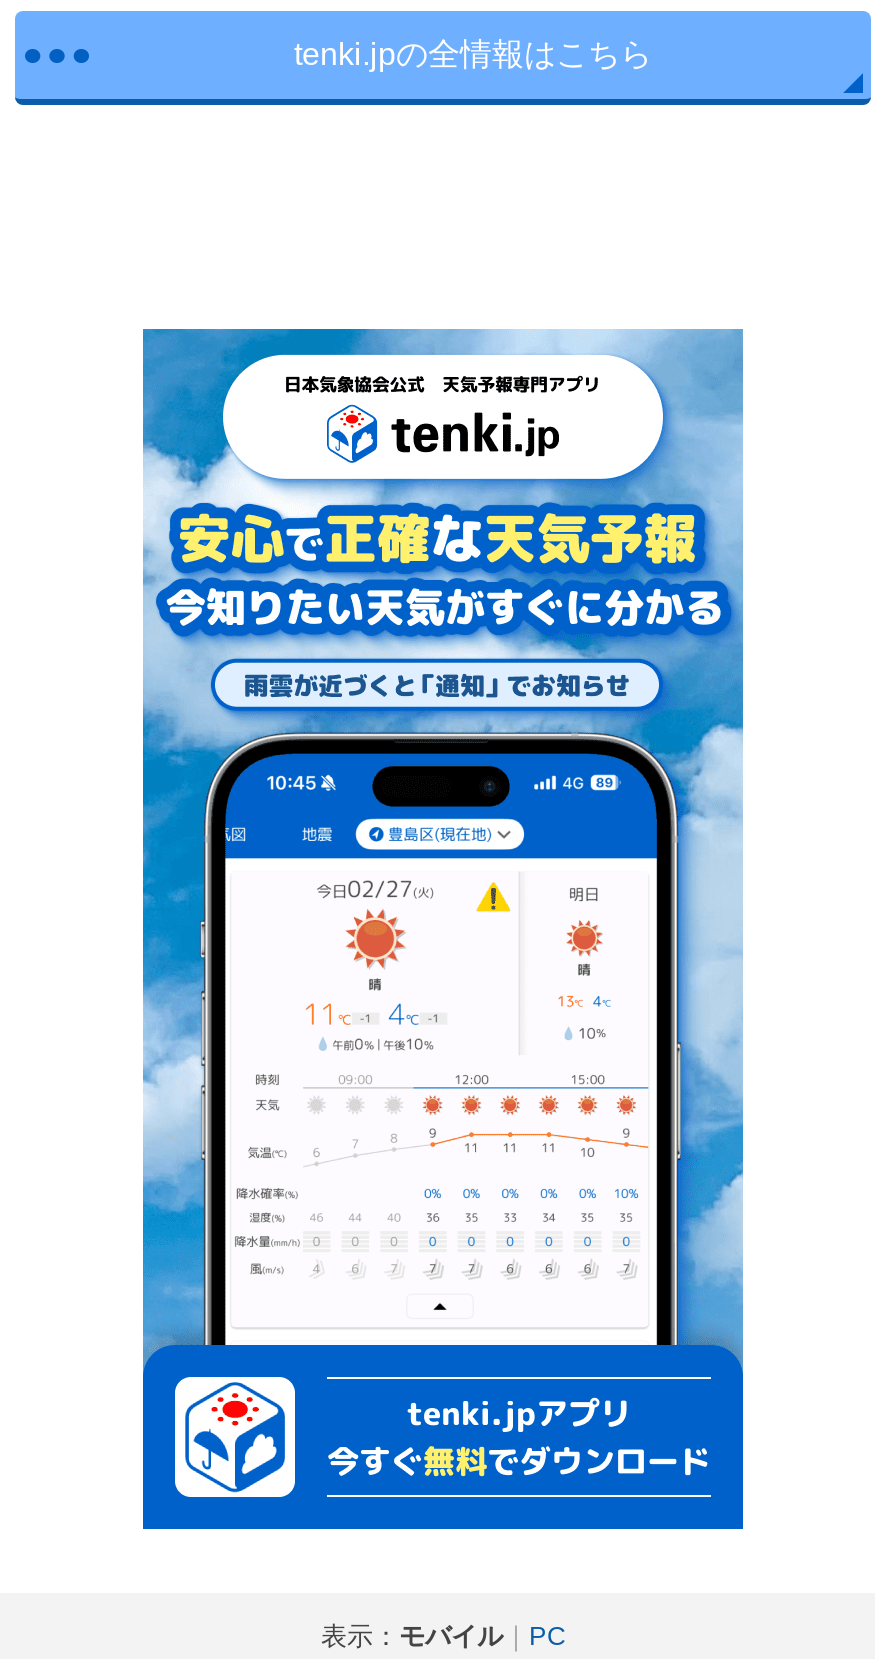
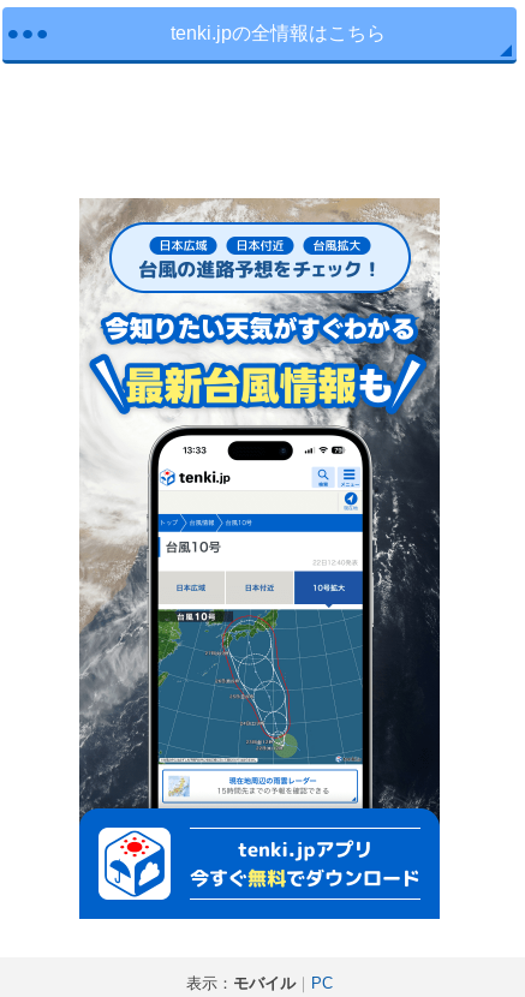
- [image]
+ [image]
